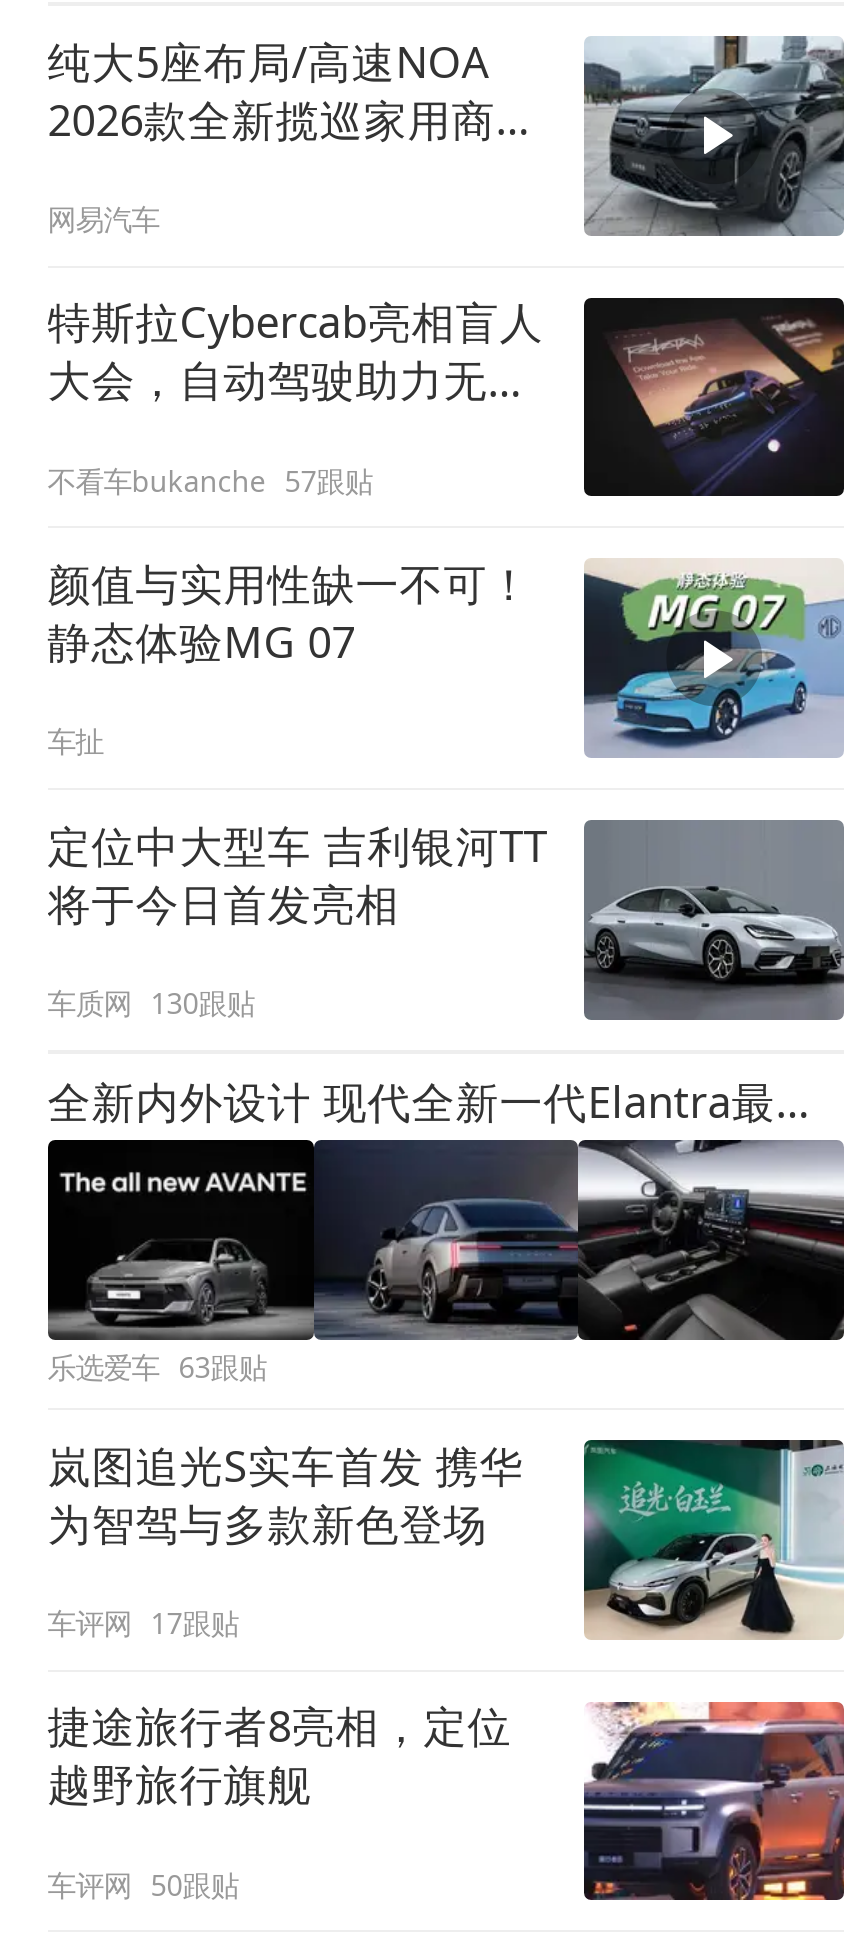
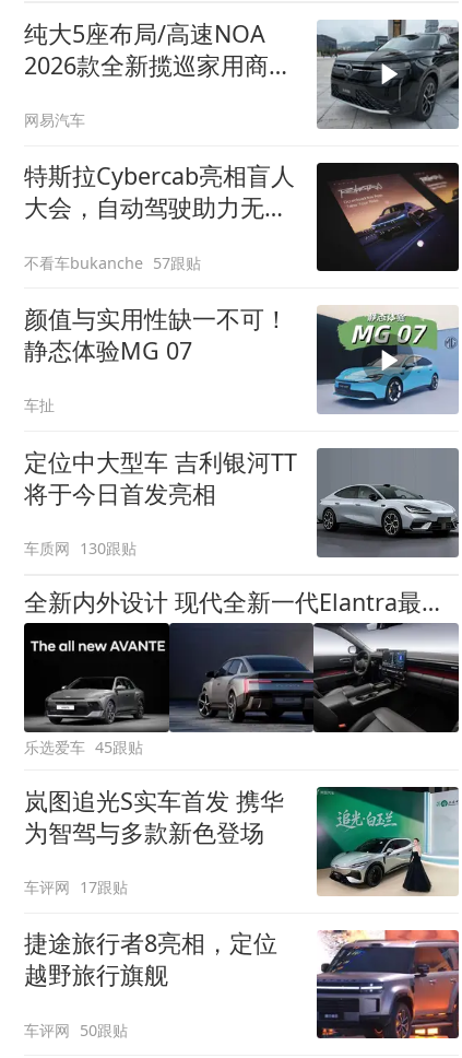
- 乐选爱车 63跟贴
+ 乐选爱车 45跟贴
